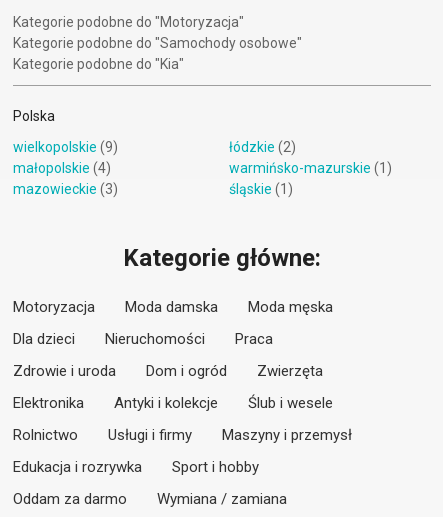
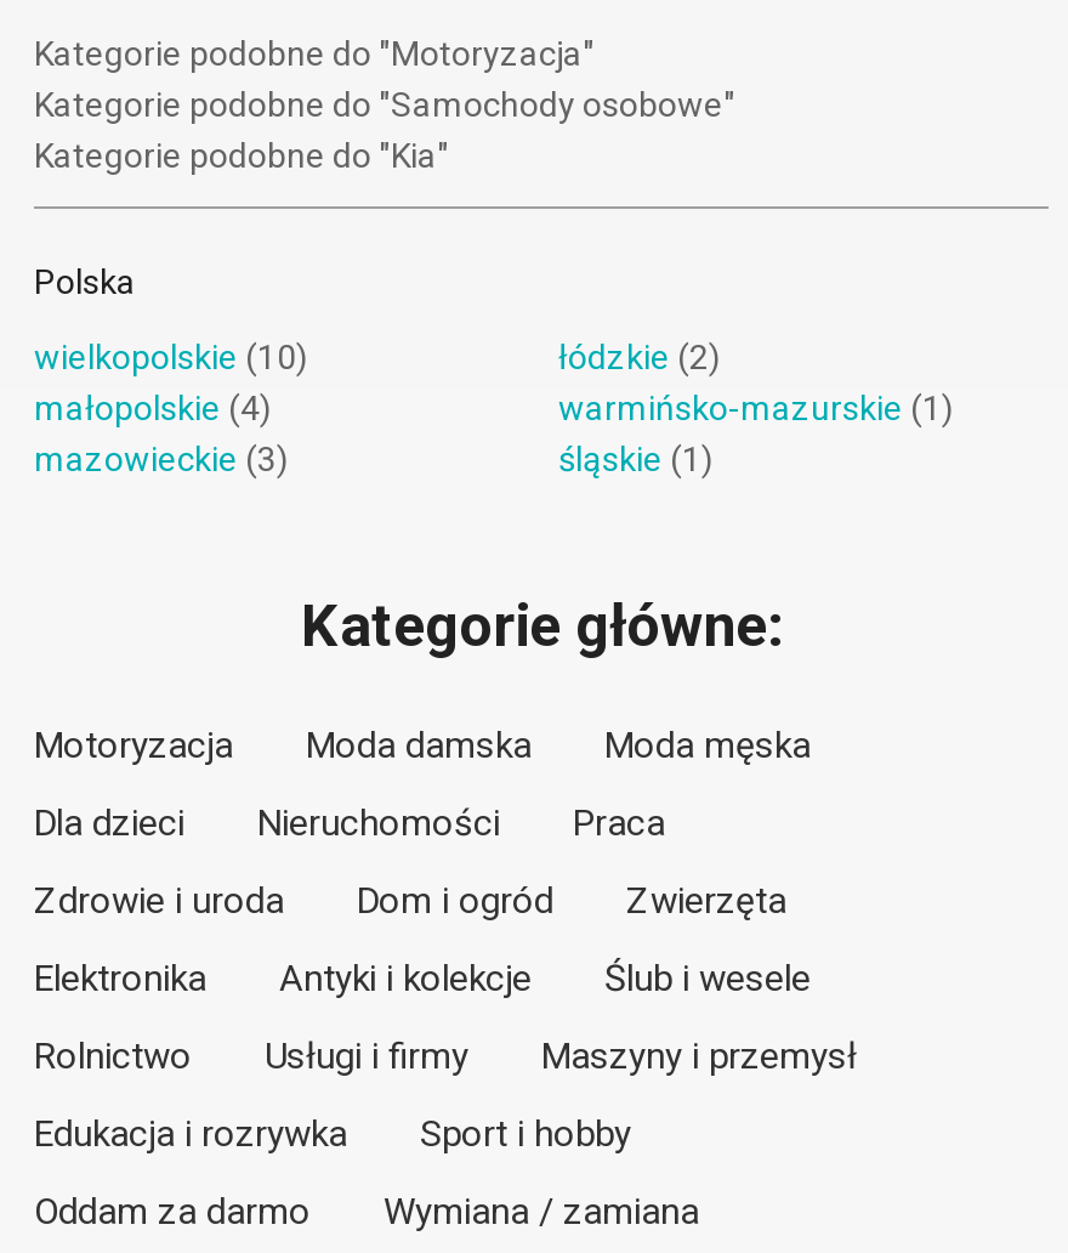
- wielkopolskie (9)
+ wielkopolskie (10)
